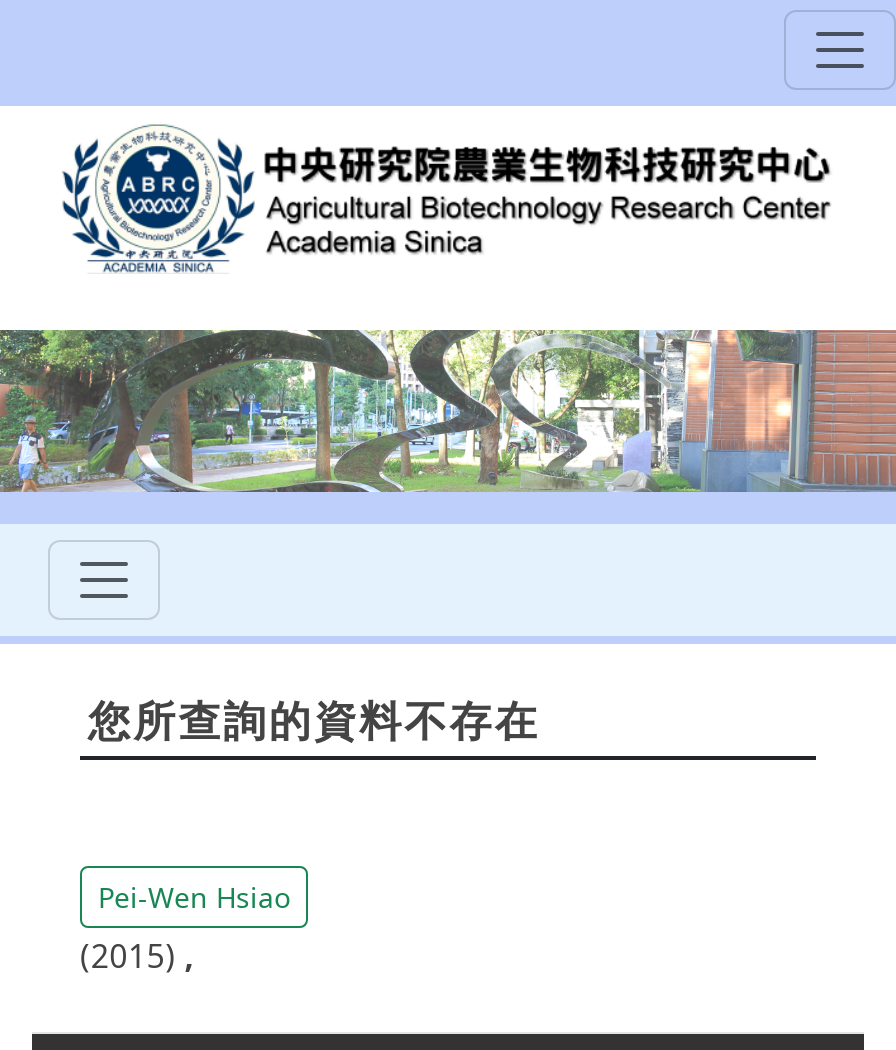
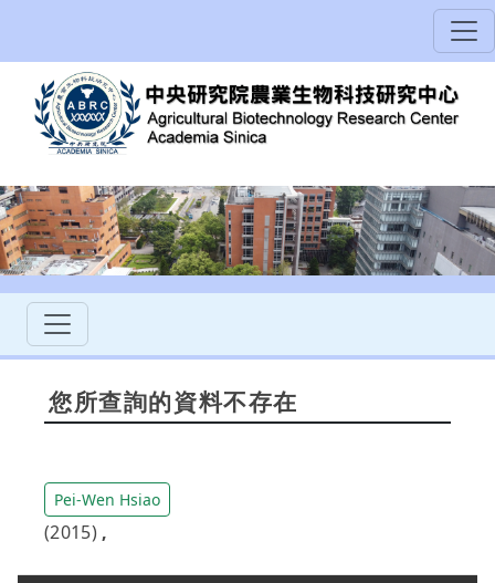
- [image]
+ [image]
